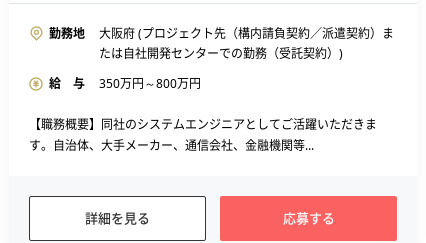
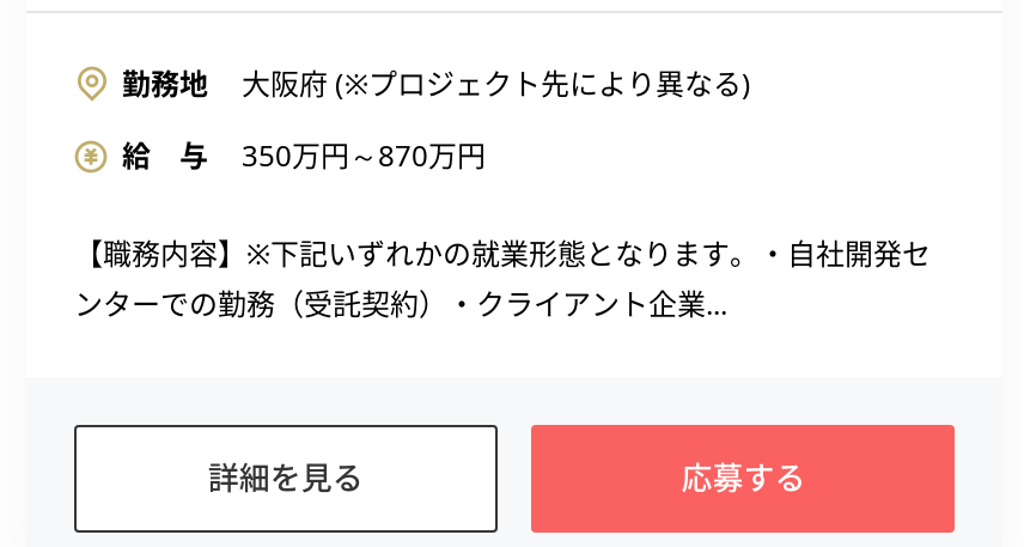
- 大阪府 (プロジェクト先（構内請負契約／派遣契約）ま
- たは自社開発センターでの勤務（受託契約）)
+ 大阪府 (※プロジェクト先により異なる)

- 給 与 350万円～800万円
+ 給 与 350万円～870万円

- 【職務概要】同社のシステムエンジニアとしてご活躍いただきま
- す。自治体、大手メーカー、通信会社、金融機関等...
+ 【職務内容】※下記いずれかの就業形態となります。・自社開発セ
+ ンターでの勤務（受託契約）・クライアント企業...
